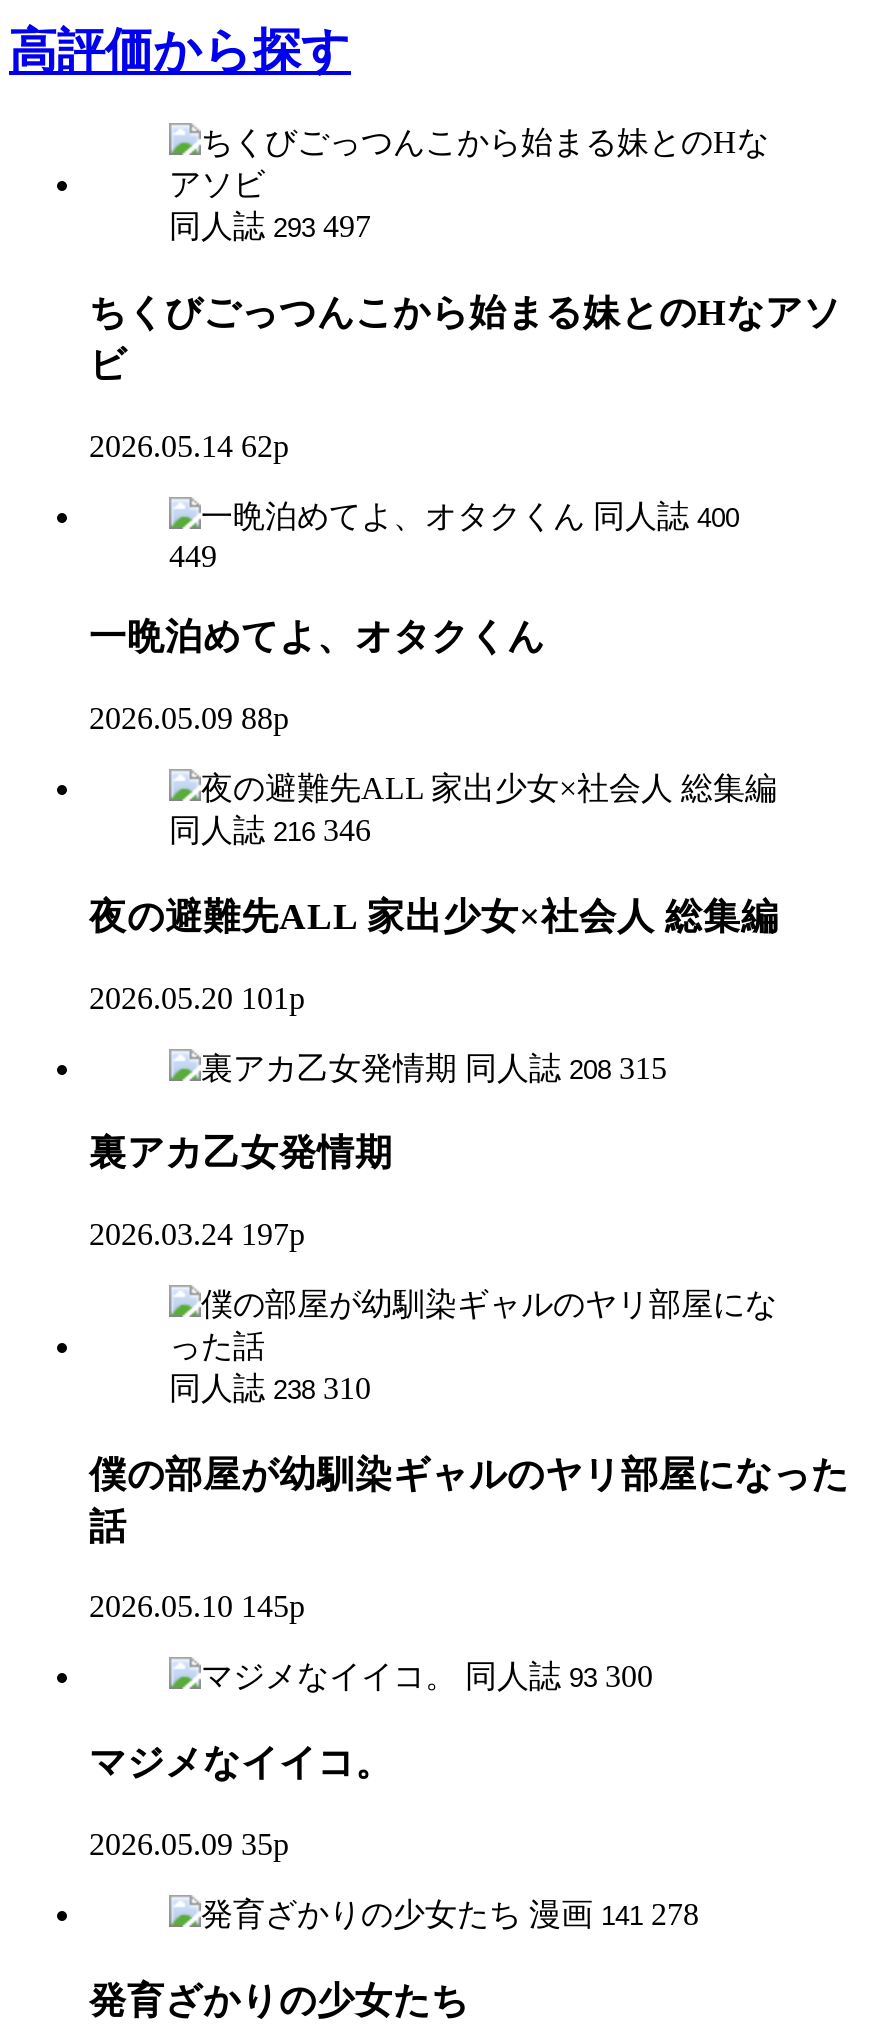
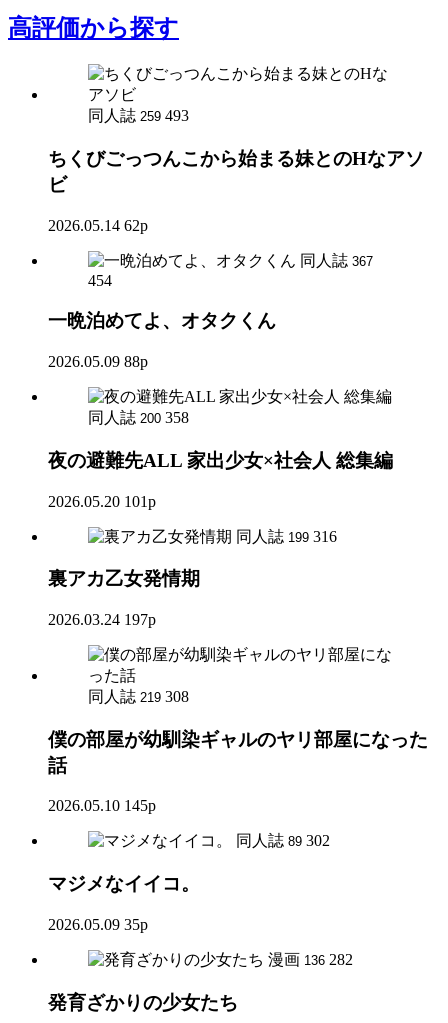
- 同人誌 293 497
+ 同人誌 259 493

- 同人誌 400
+ 同人誌 367

- 449
+ 454

- 同人誌 216 346
+ 同人誌 200 358

- 同人誌 208 315
+ 同人誌 199 316

- 同人誌 238 310
+ 同人誌 219 308

- 同人誌 93 300
+ 同人誌 89 302

- 漫画 141 278
+ 漫画 136 282
